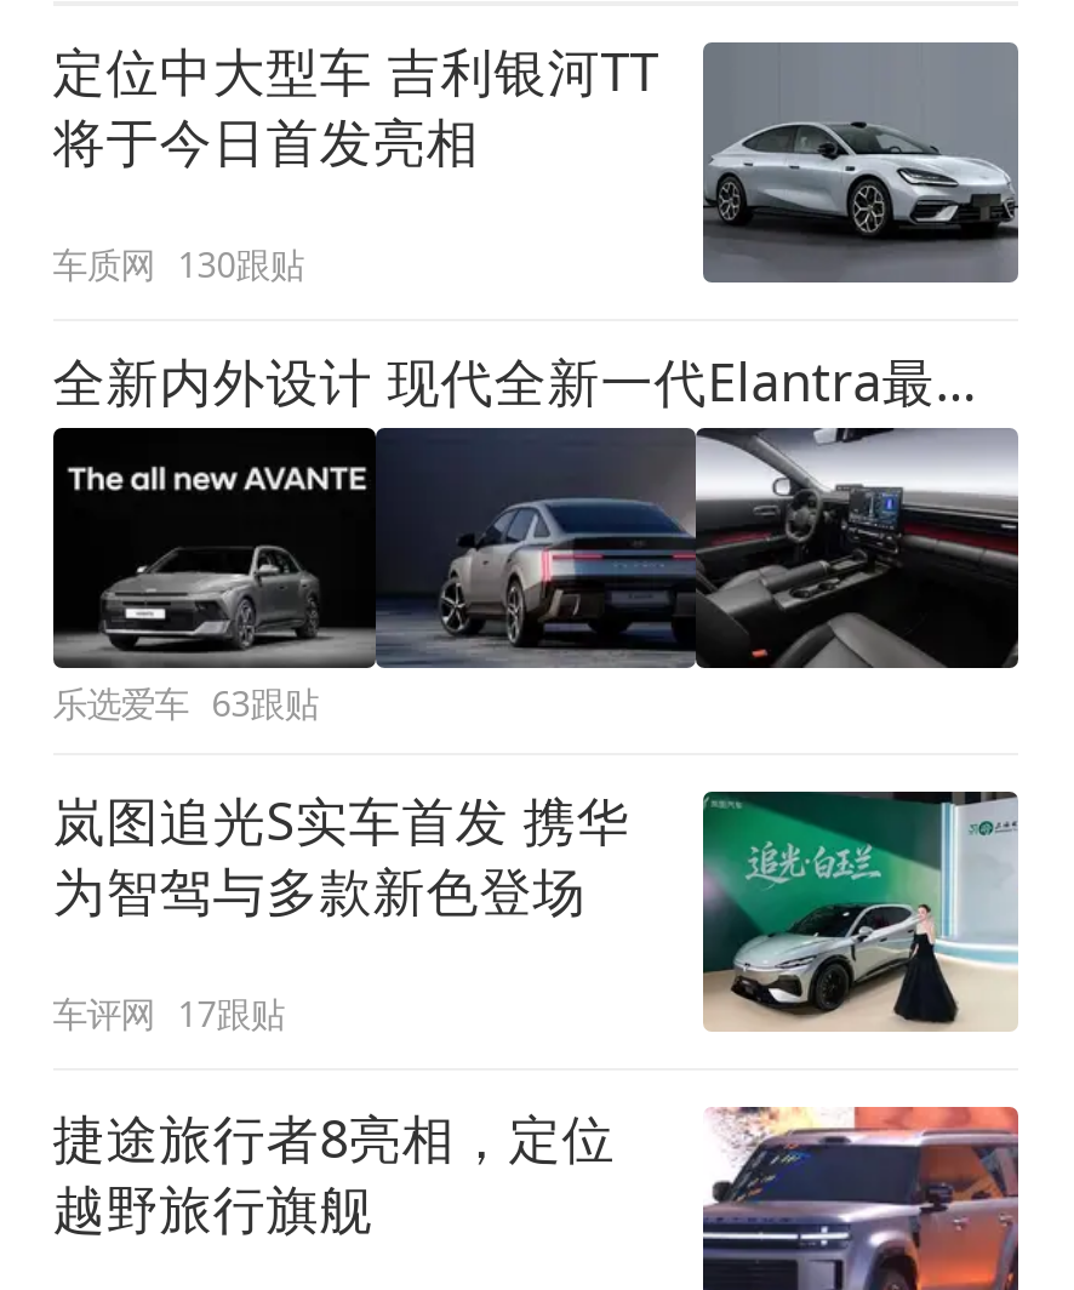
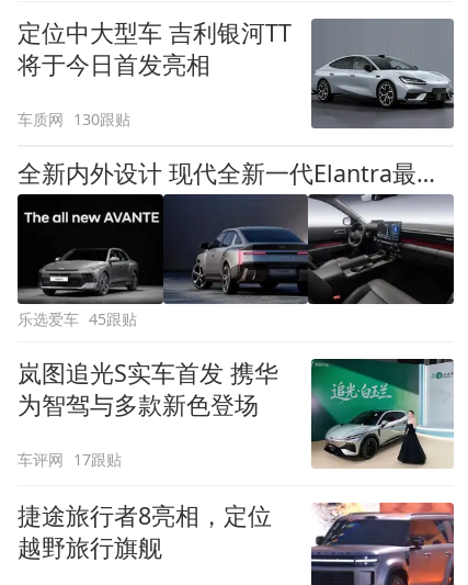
- 乐选爱车 63跟贴
+ 乐选爱车 45跟贴
